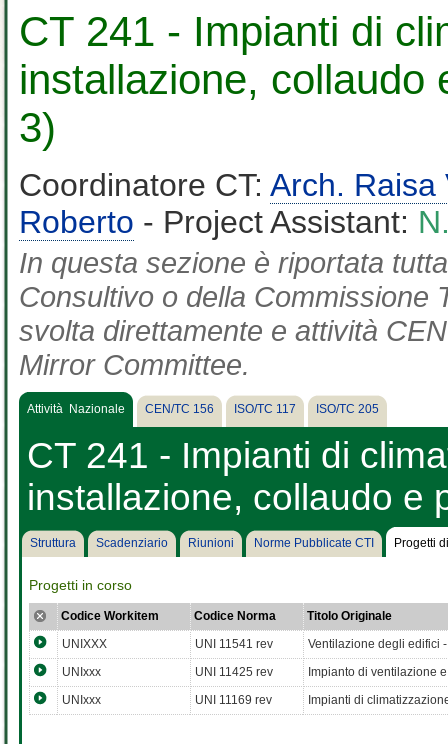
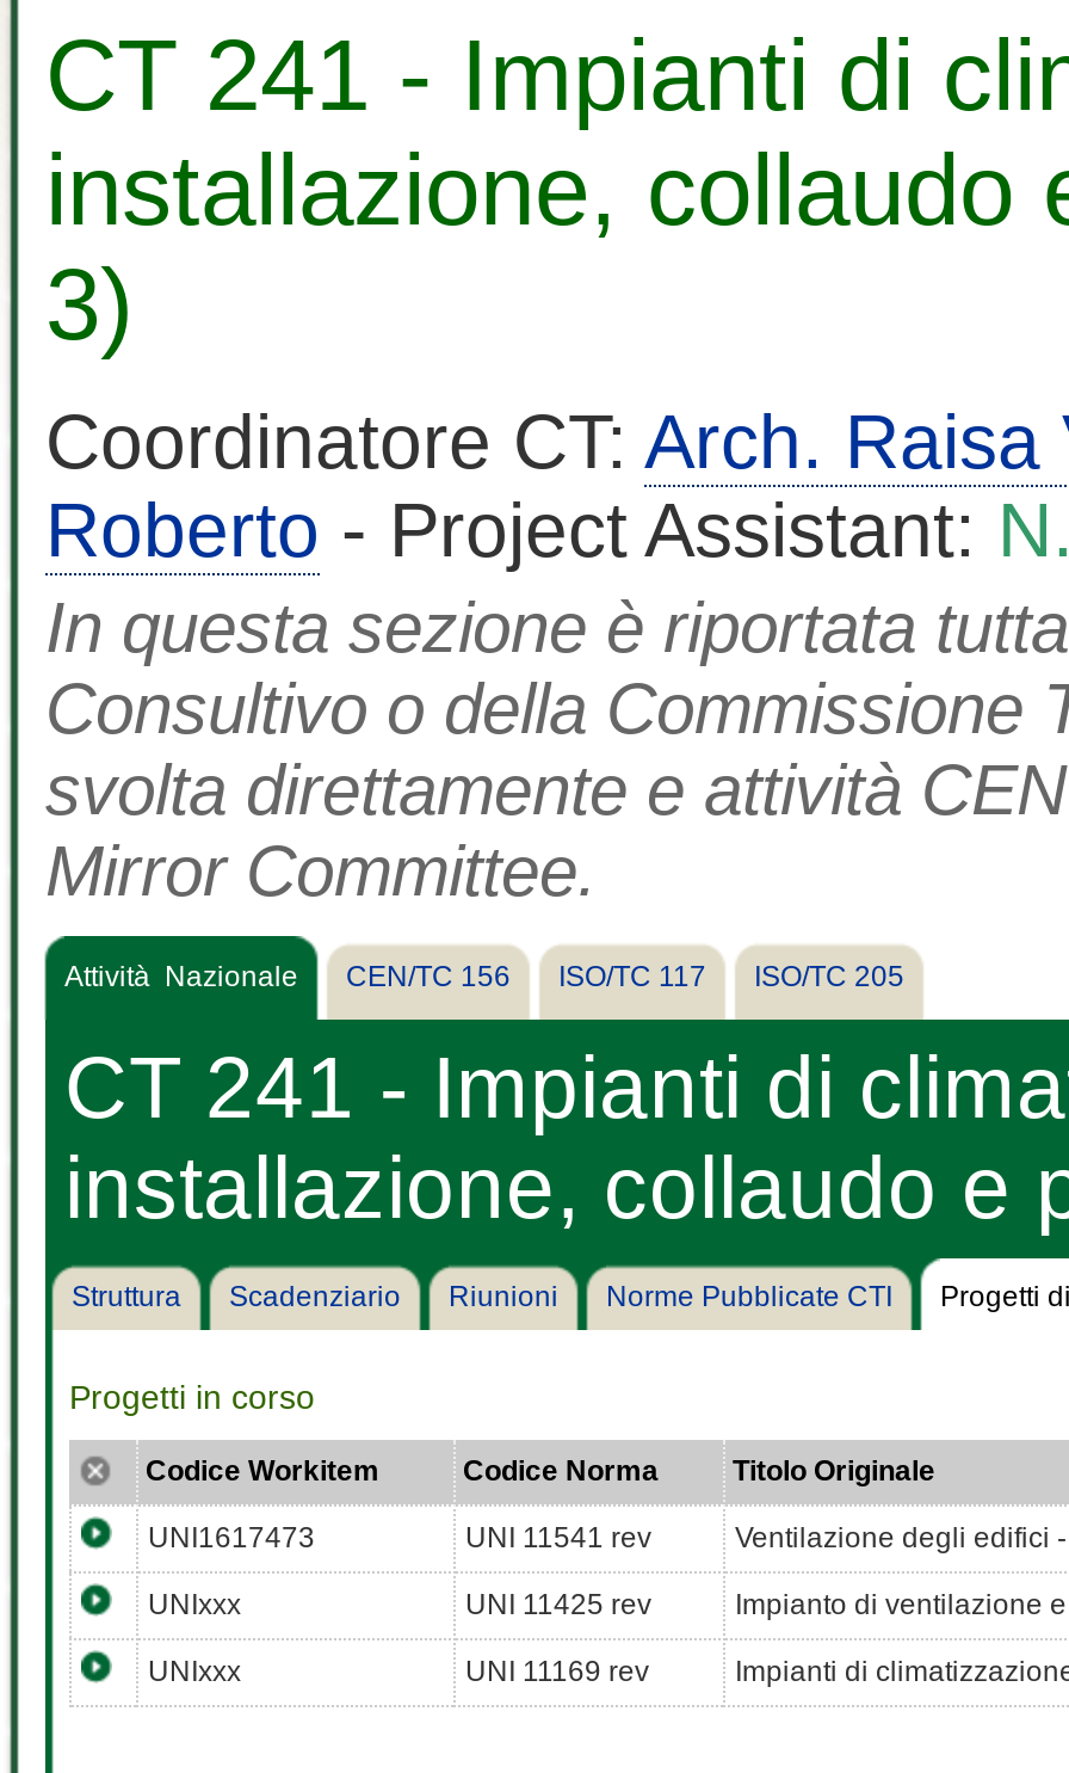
- UNIXXX
+ UNI1617473
